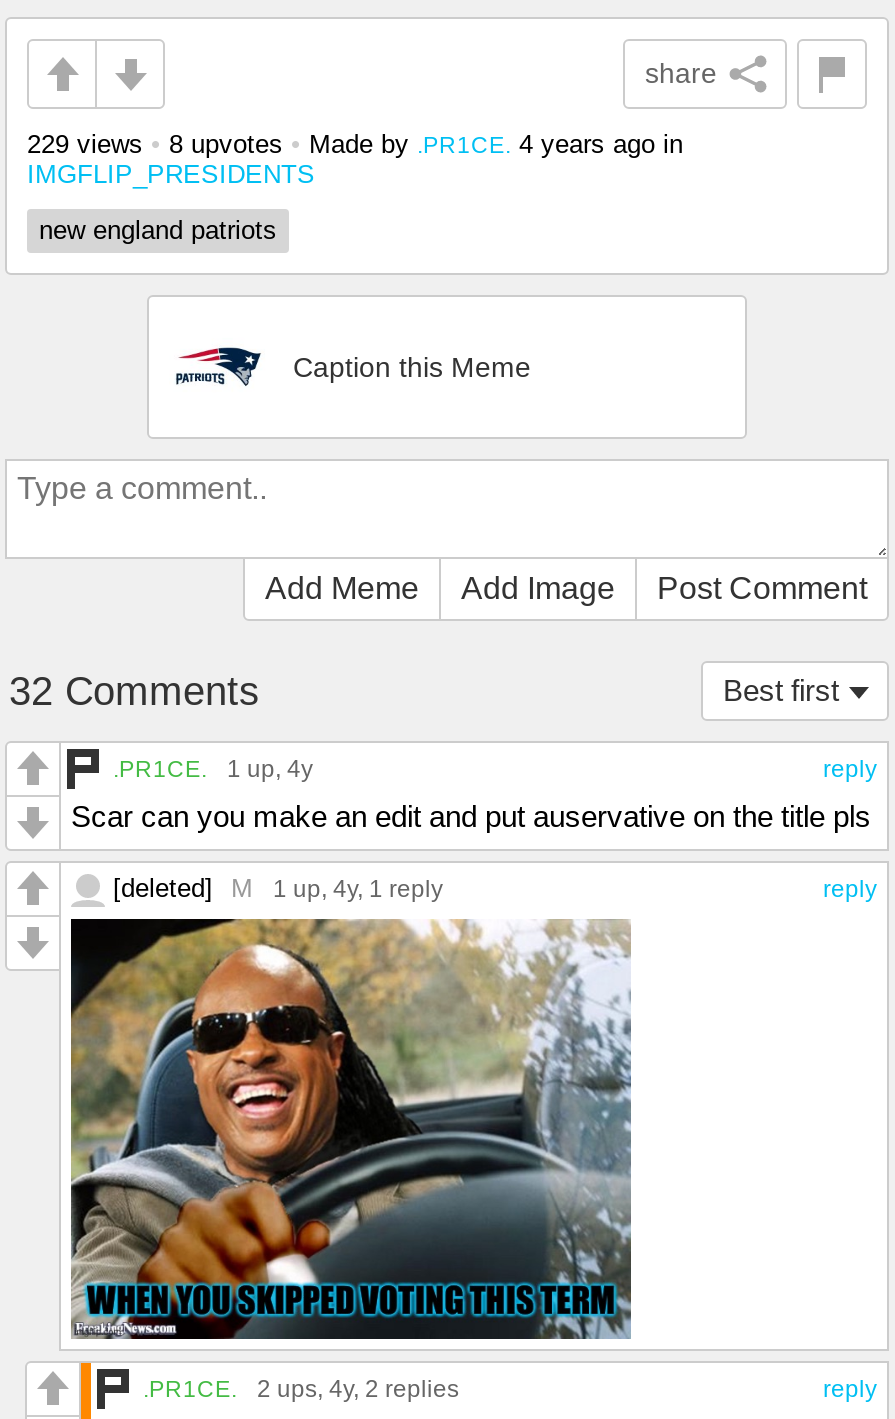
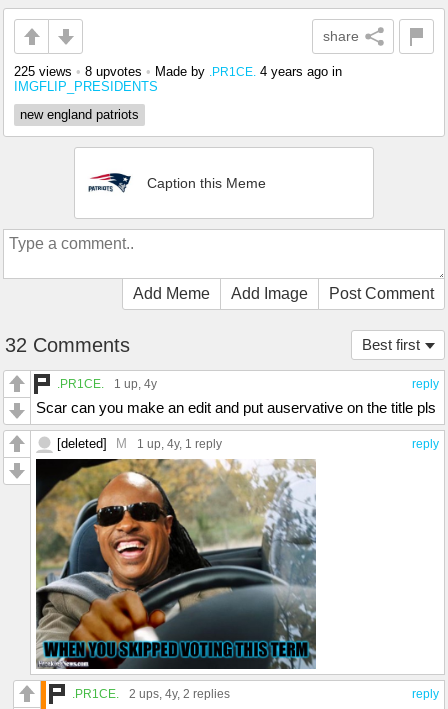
- 229 views • 8 upvotes • Made by.PR1CE. 4 years ago in
+ 225 views • 8 upvotes • Made by.PR1CE. 4 years ago in
